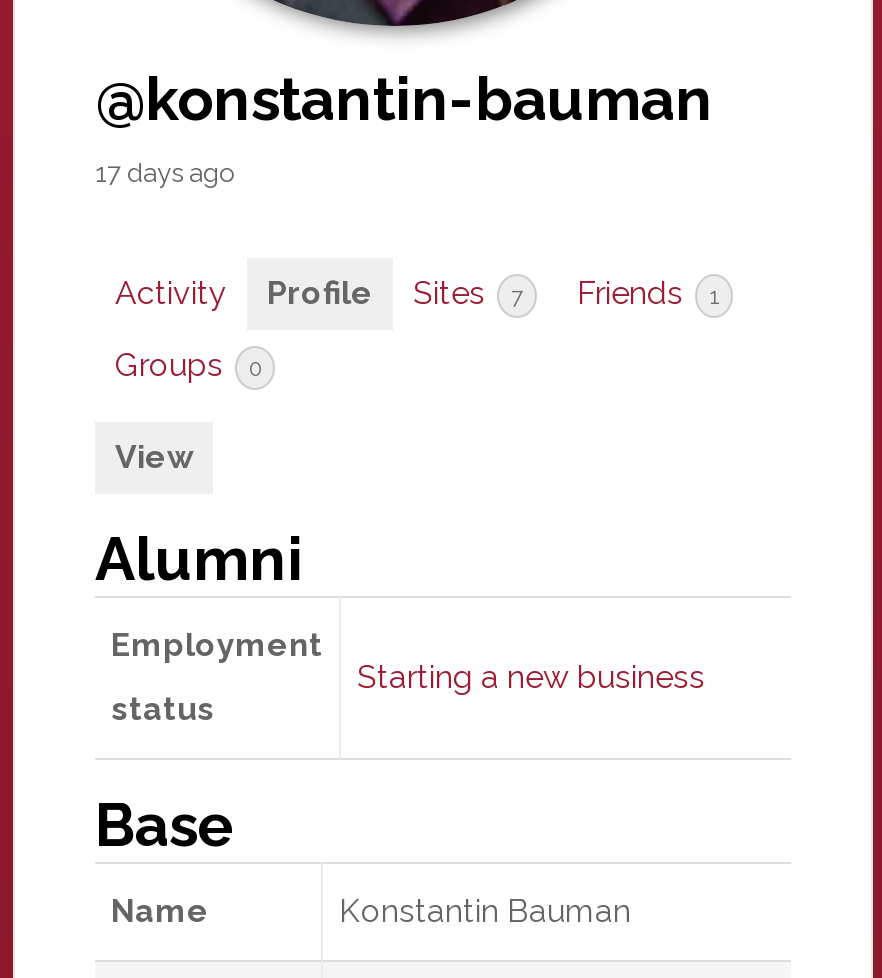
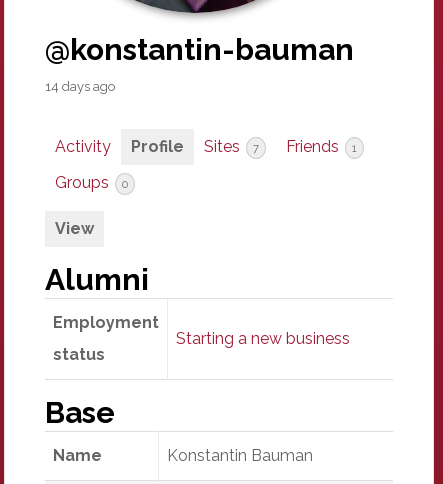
- 17 days ago
+ 14 days ago
